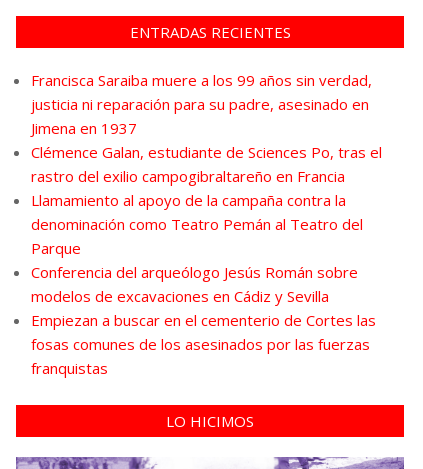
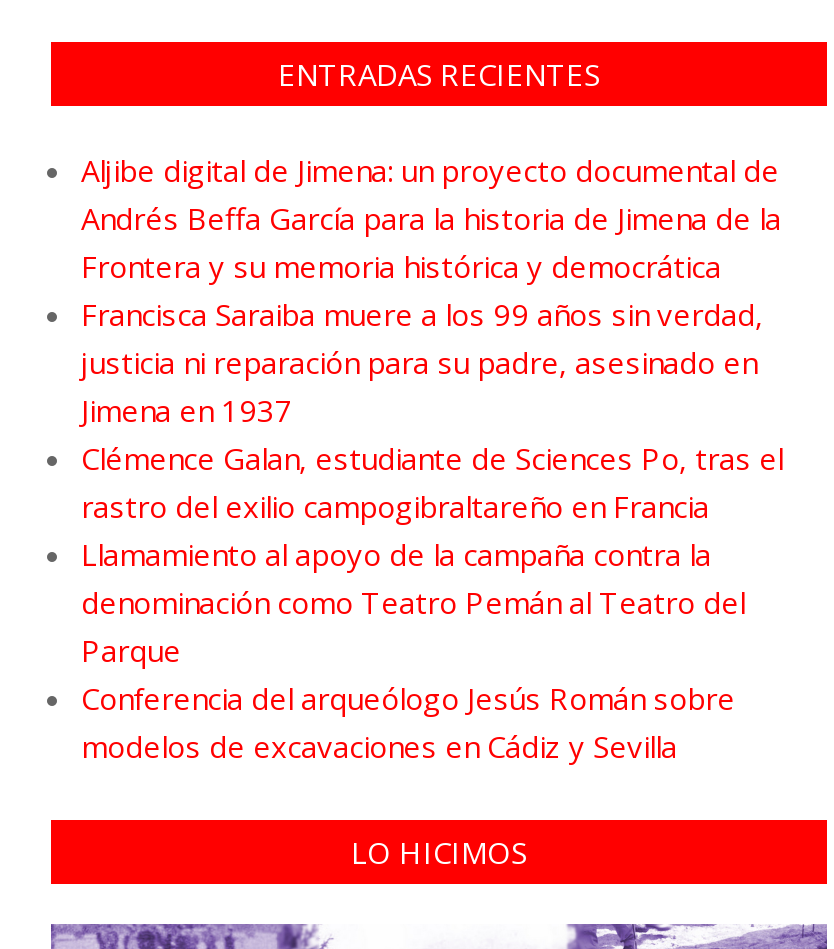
+ Aljibe digital de Jimena: un proyecto documental de
+ Andrés Beffa García para la historia de Jimena de la
+ Frontera y su memoria histórica y democrática

moved down: Francisca Saraiba muere a los 99 años sin verdad, | justicia ni reparación para su padre, asesinado en | Jimena en 1937 | ... | Conferencia del arqueólogo Jesús Román sobre | modelos de excavaciones en Cádiz y Sevilla

- Empiezan a buscar en el cementerio de Cortes las
- fosas comunes de los asesinados por las fuerzas
- franquistas
